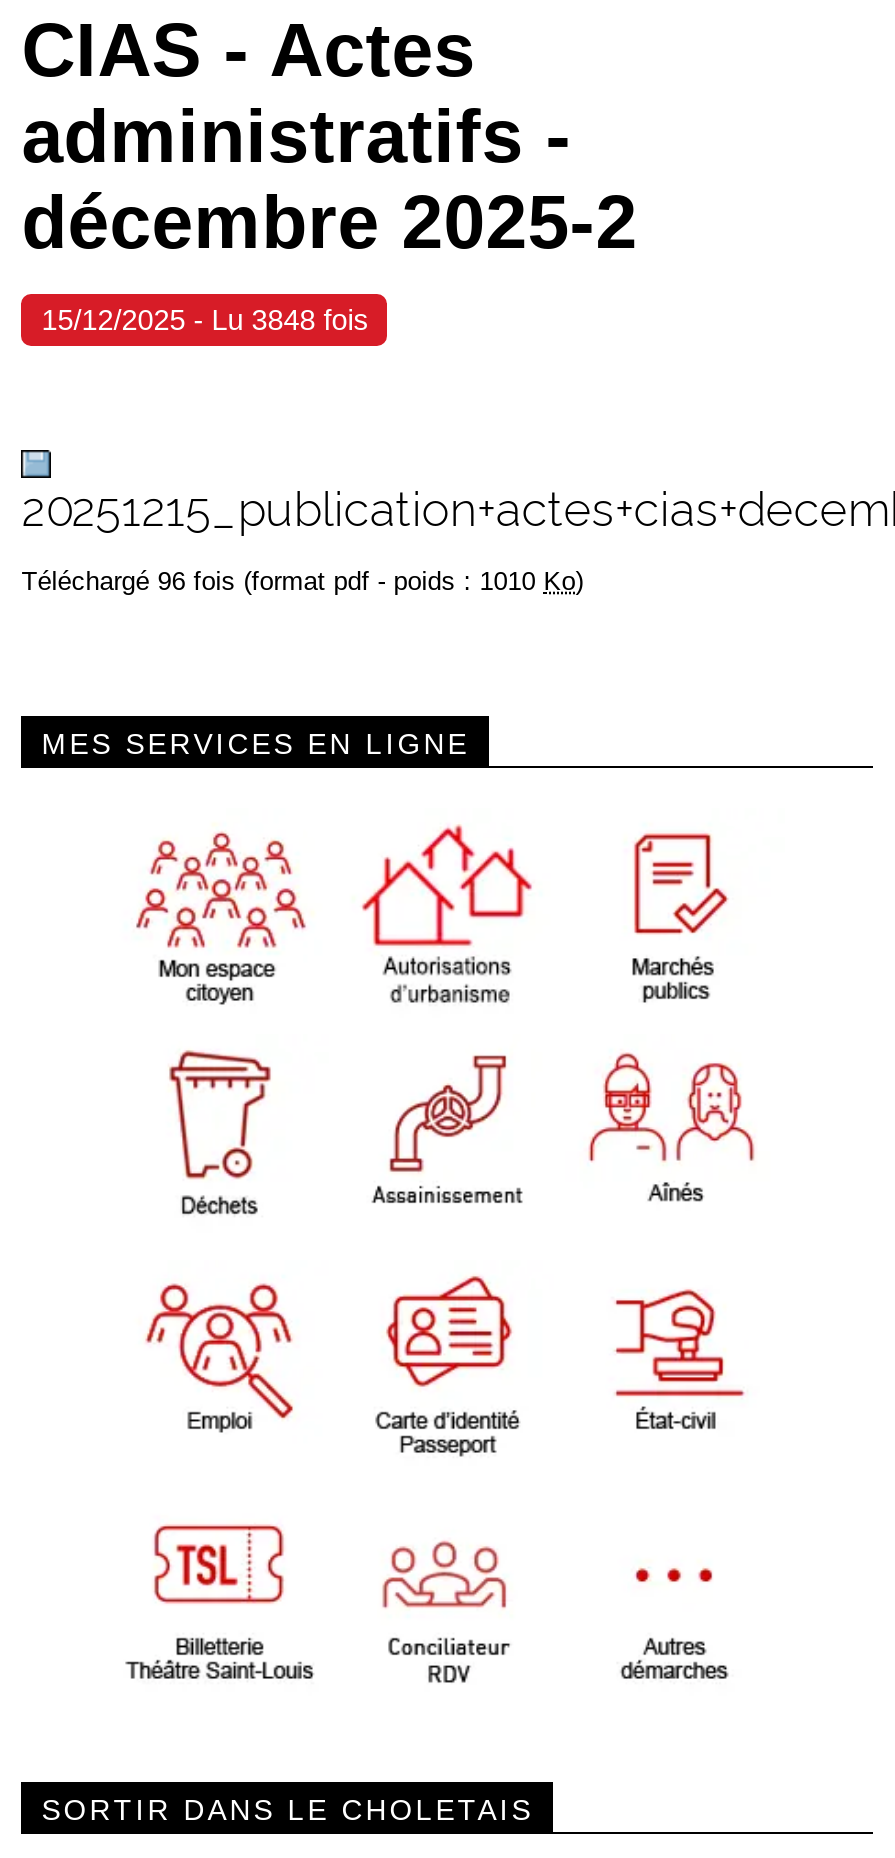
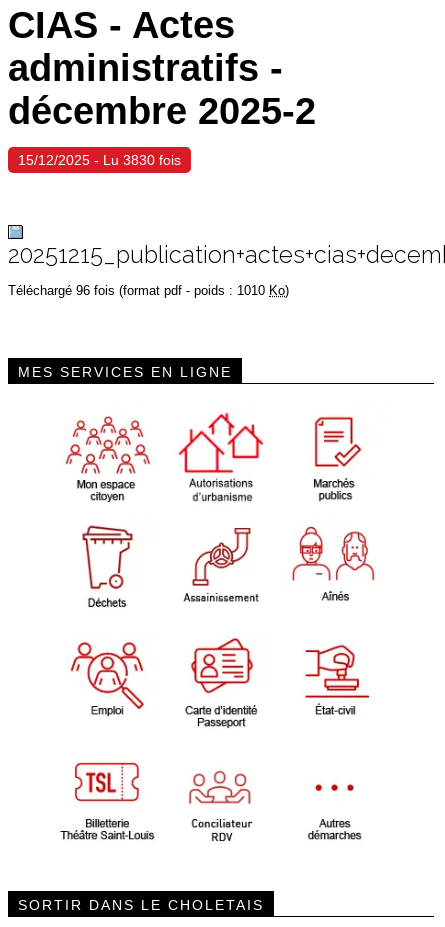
- 15/12/2025 - Lu 3848 fois
+ 15/12/2025 - Lu 3830 fois
